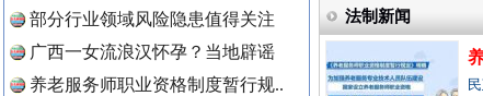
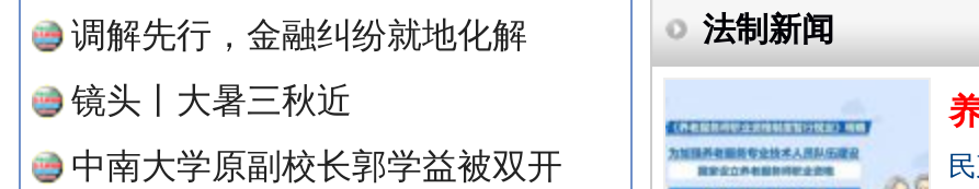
- 部分行业领域风险隐患值得关注
+ 调解先行，金融纠纷就地化解

- 广西一女流浪汉怀孕？当地辟谣
+ 镜头丨大暑三秋近

- 养老服务师职业资格制度暂行规..
+ 中南大学原副校长郭学益被双开
